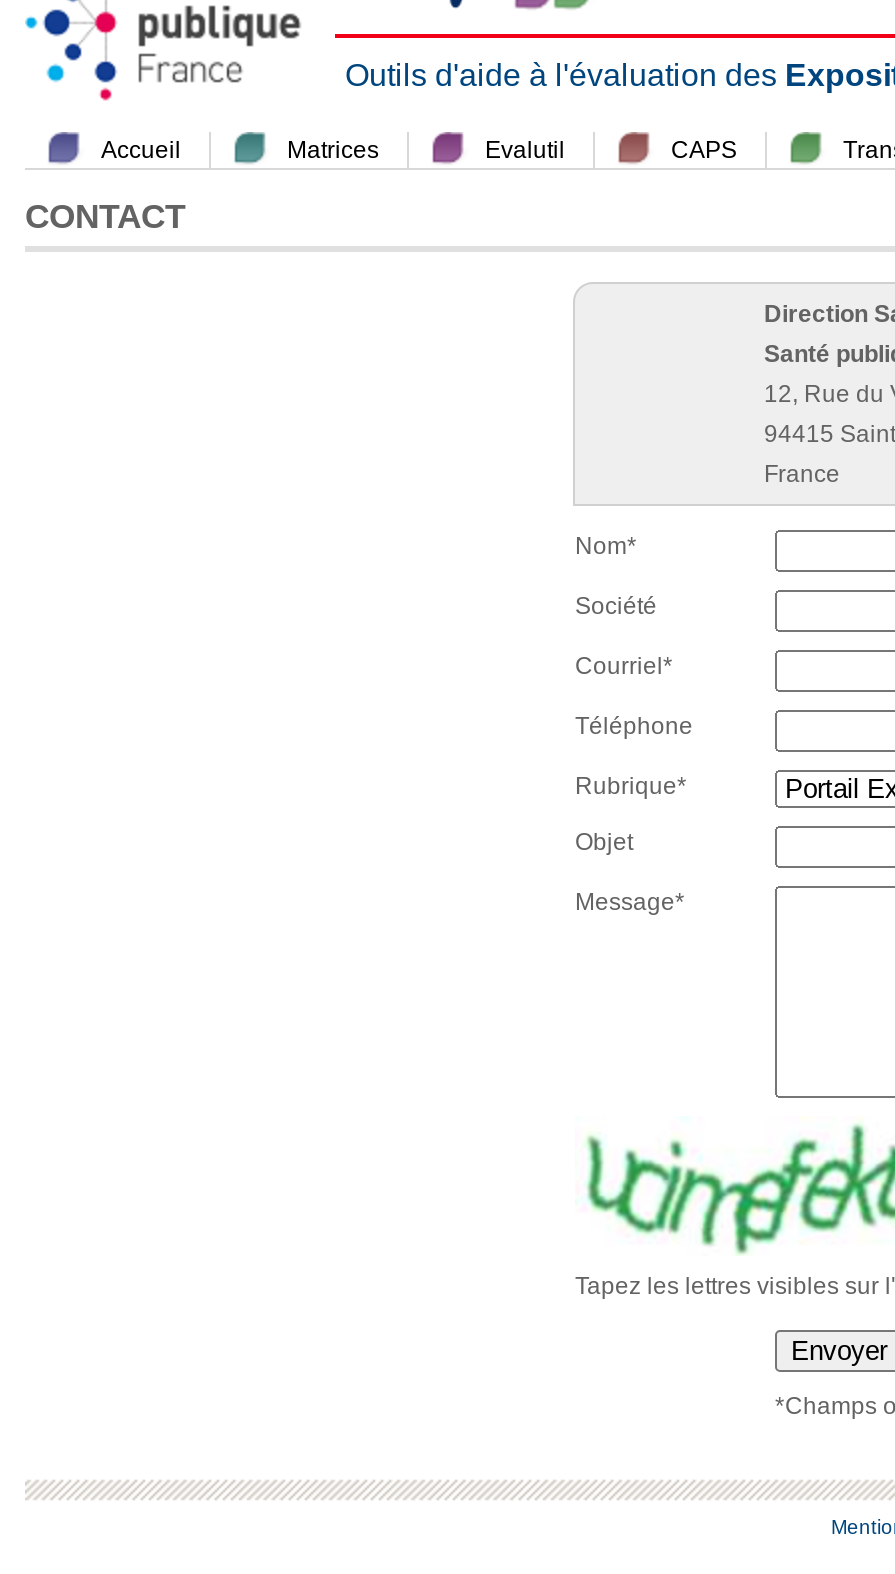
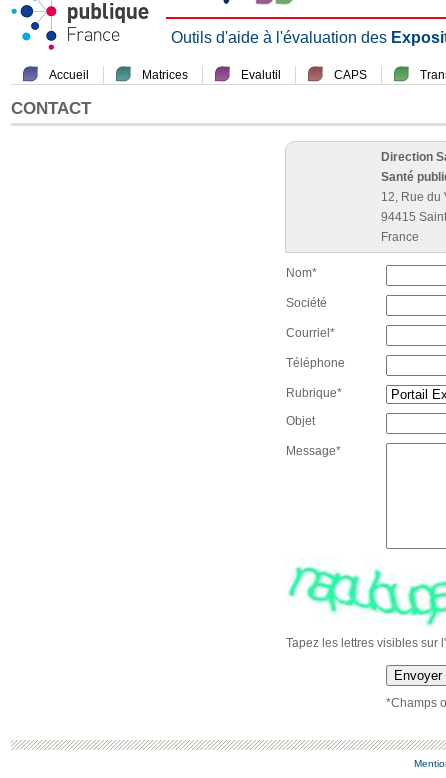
- [image]
+ [image]
